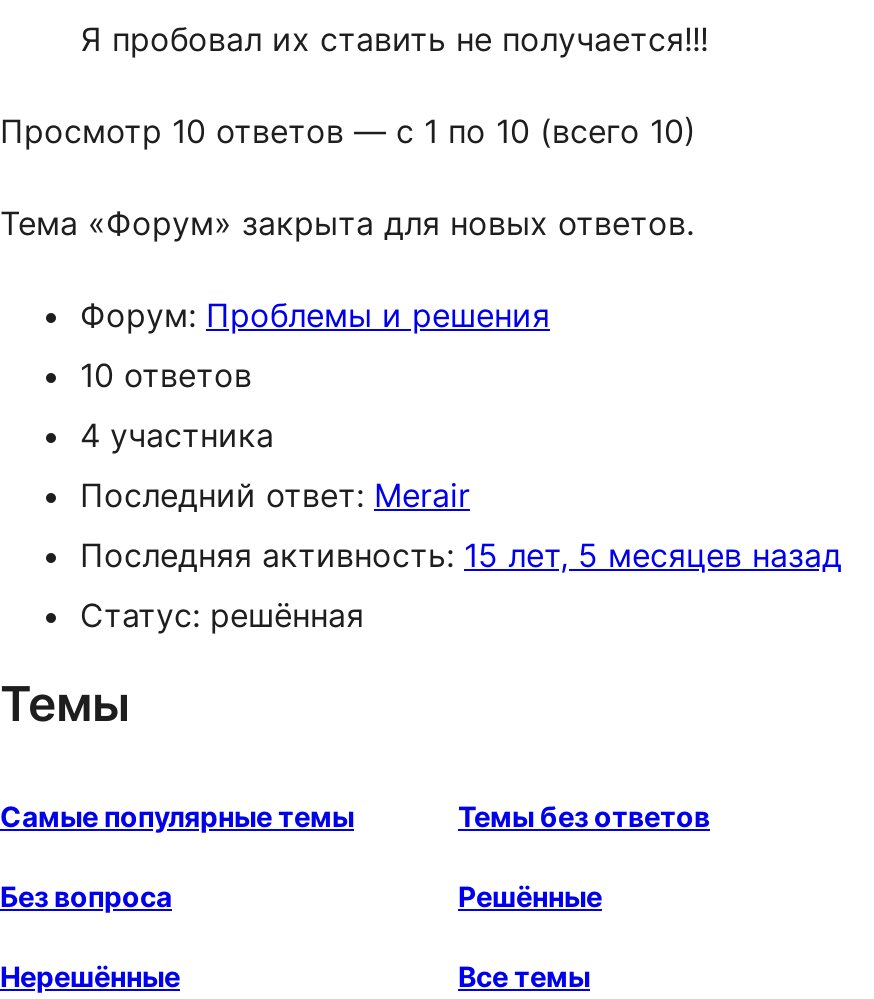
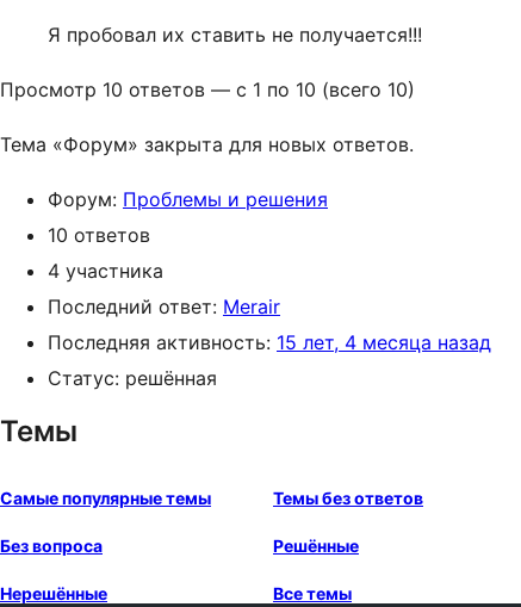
- Последняя активность: 15 лет, 5 месяцев назад
+ Последняя активность: 15 лет, 4 месяца назад
